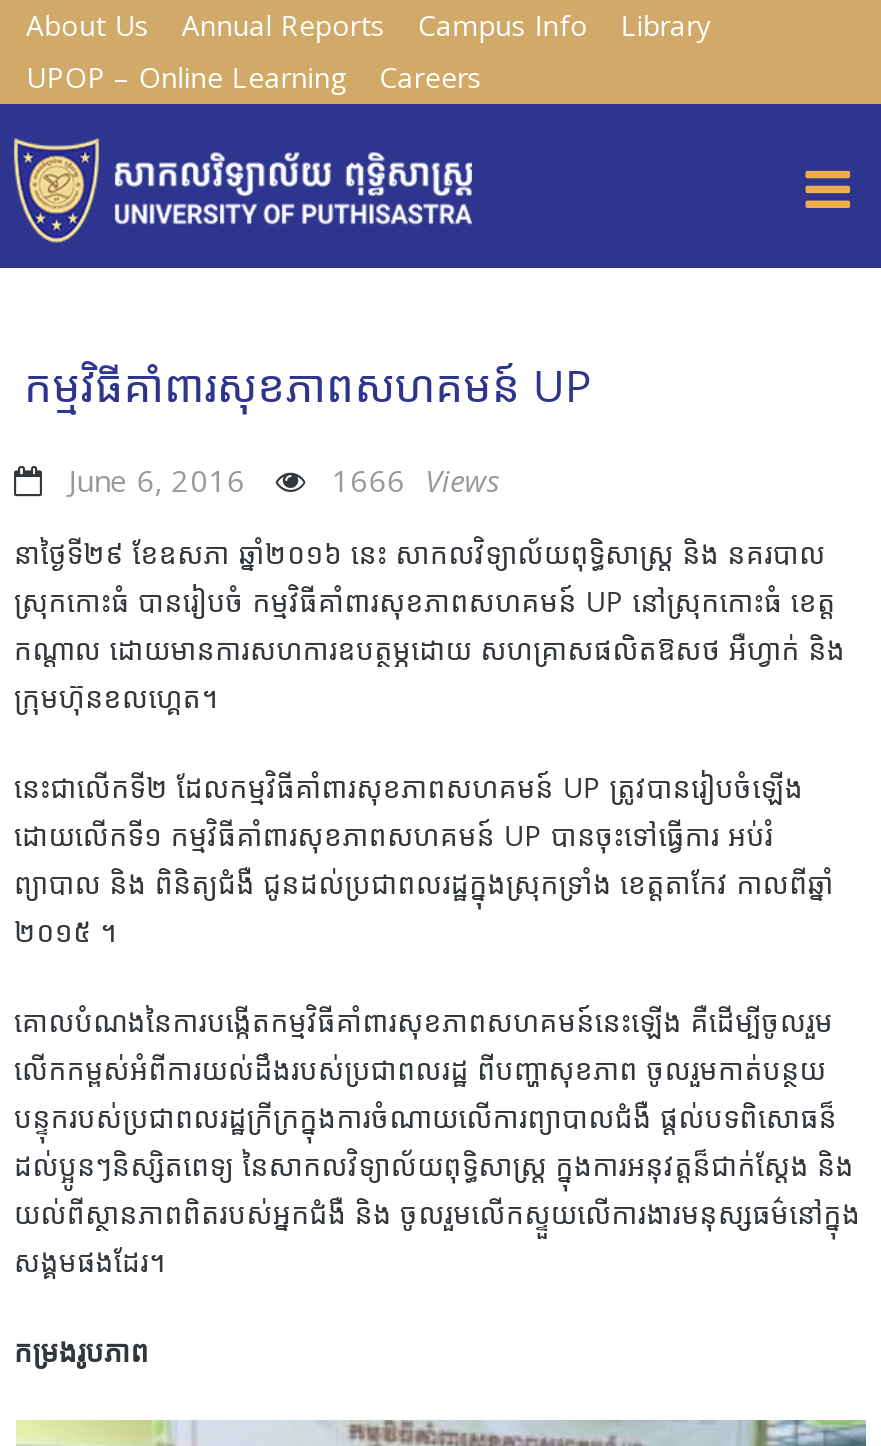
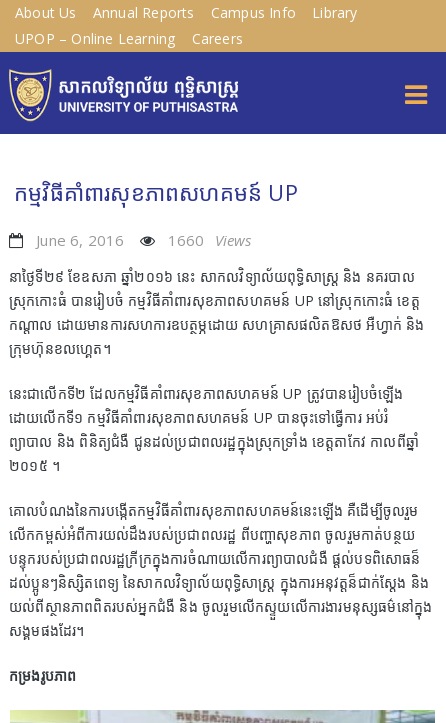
- 1666 Views
+ 1660 Views
